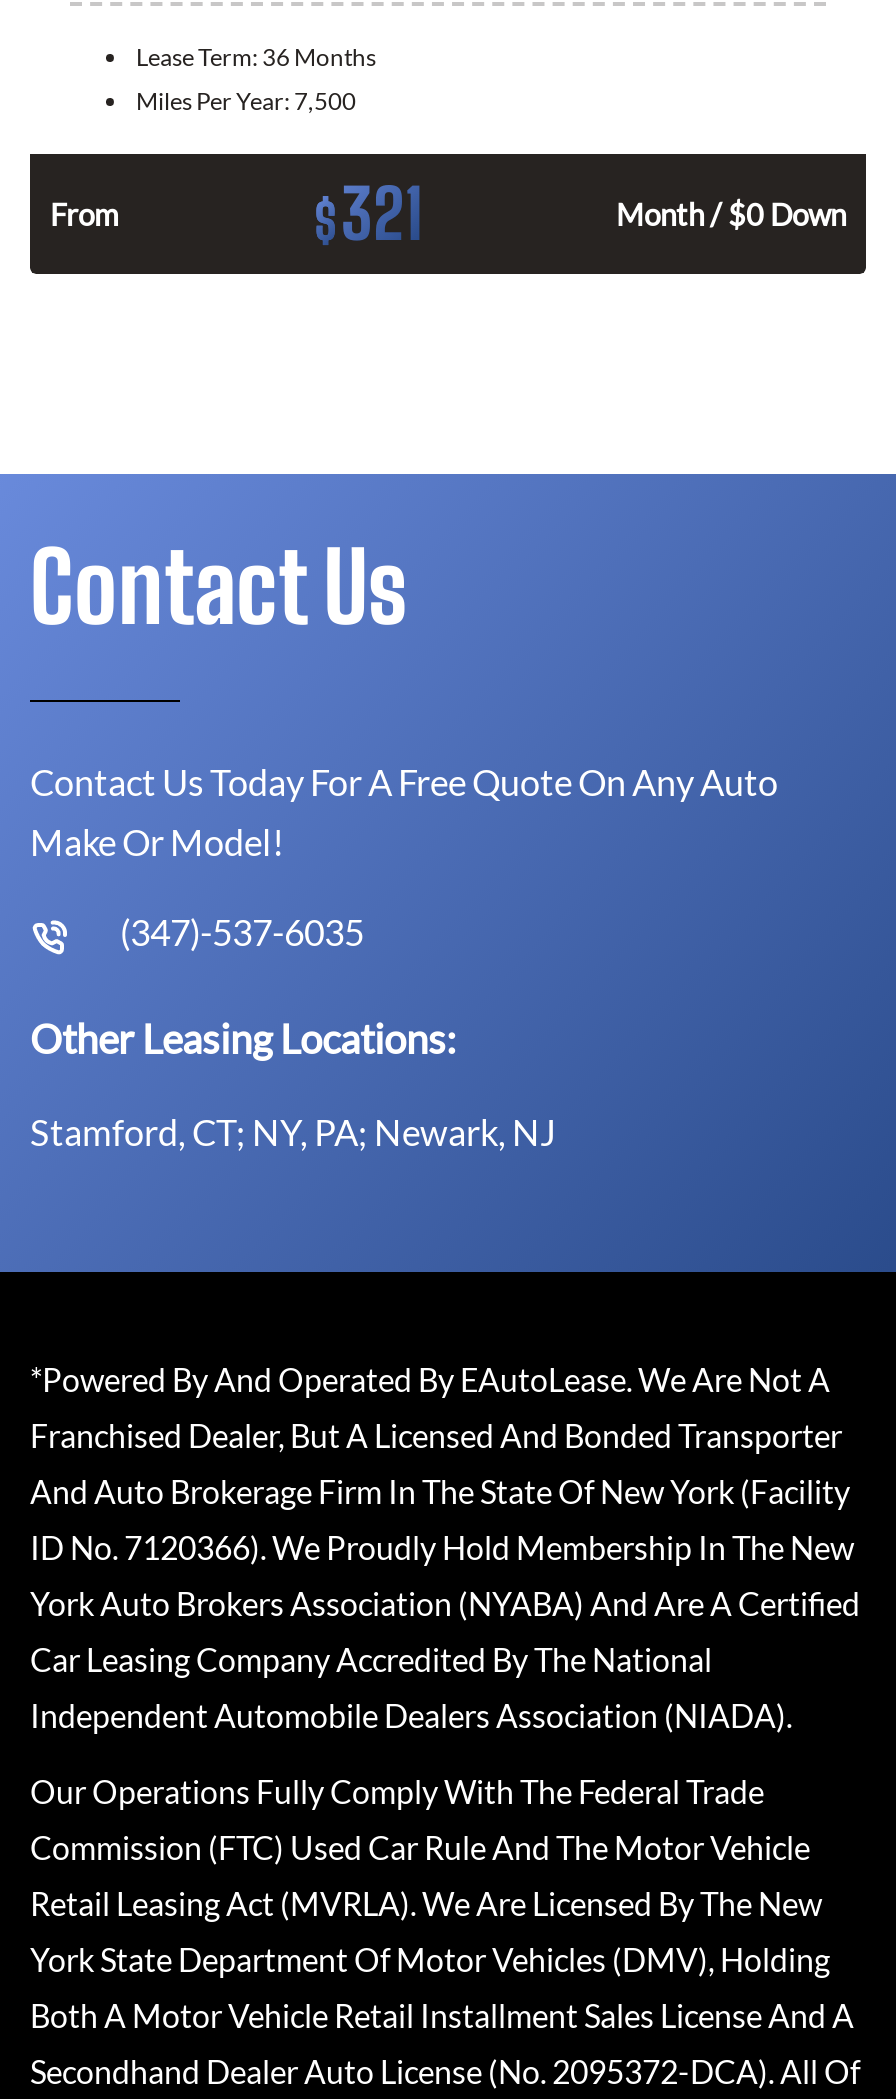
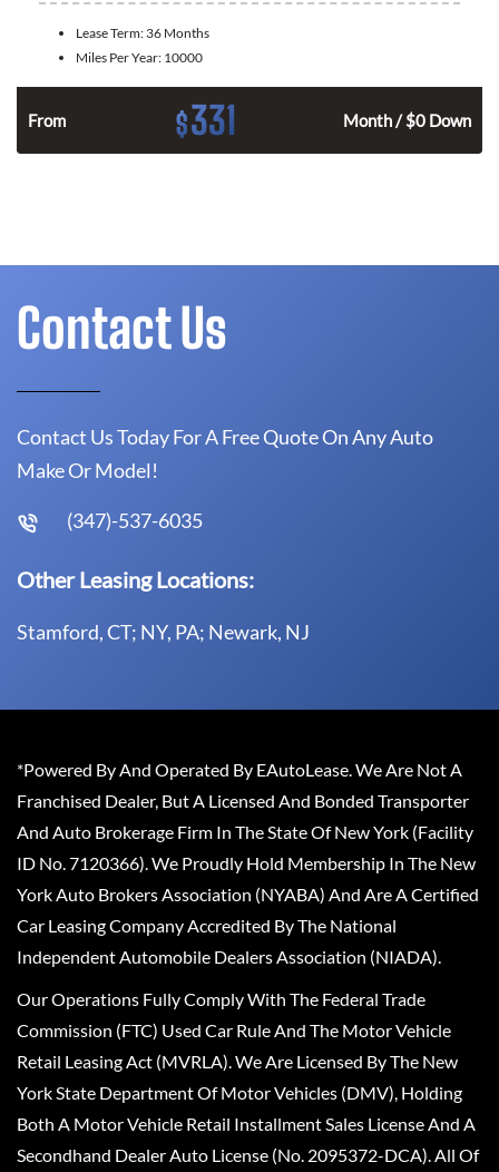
- Miles Per Year: 7,500
+ Miles Per Year: 10000

- $ 321
+ $ 331
